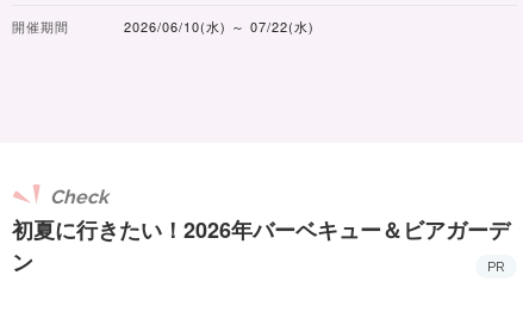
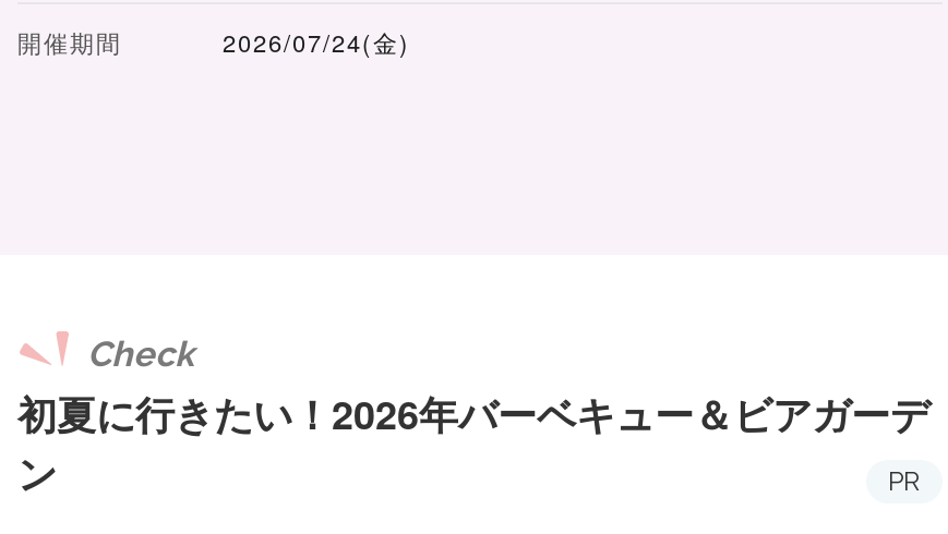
- 2026/06/10(水) ～ 07/22(水)
+ 2026/07/24(金)
